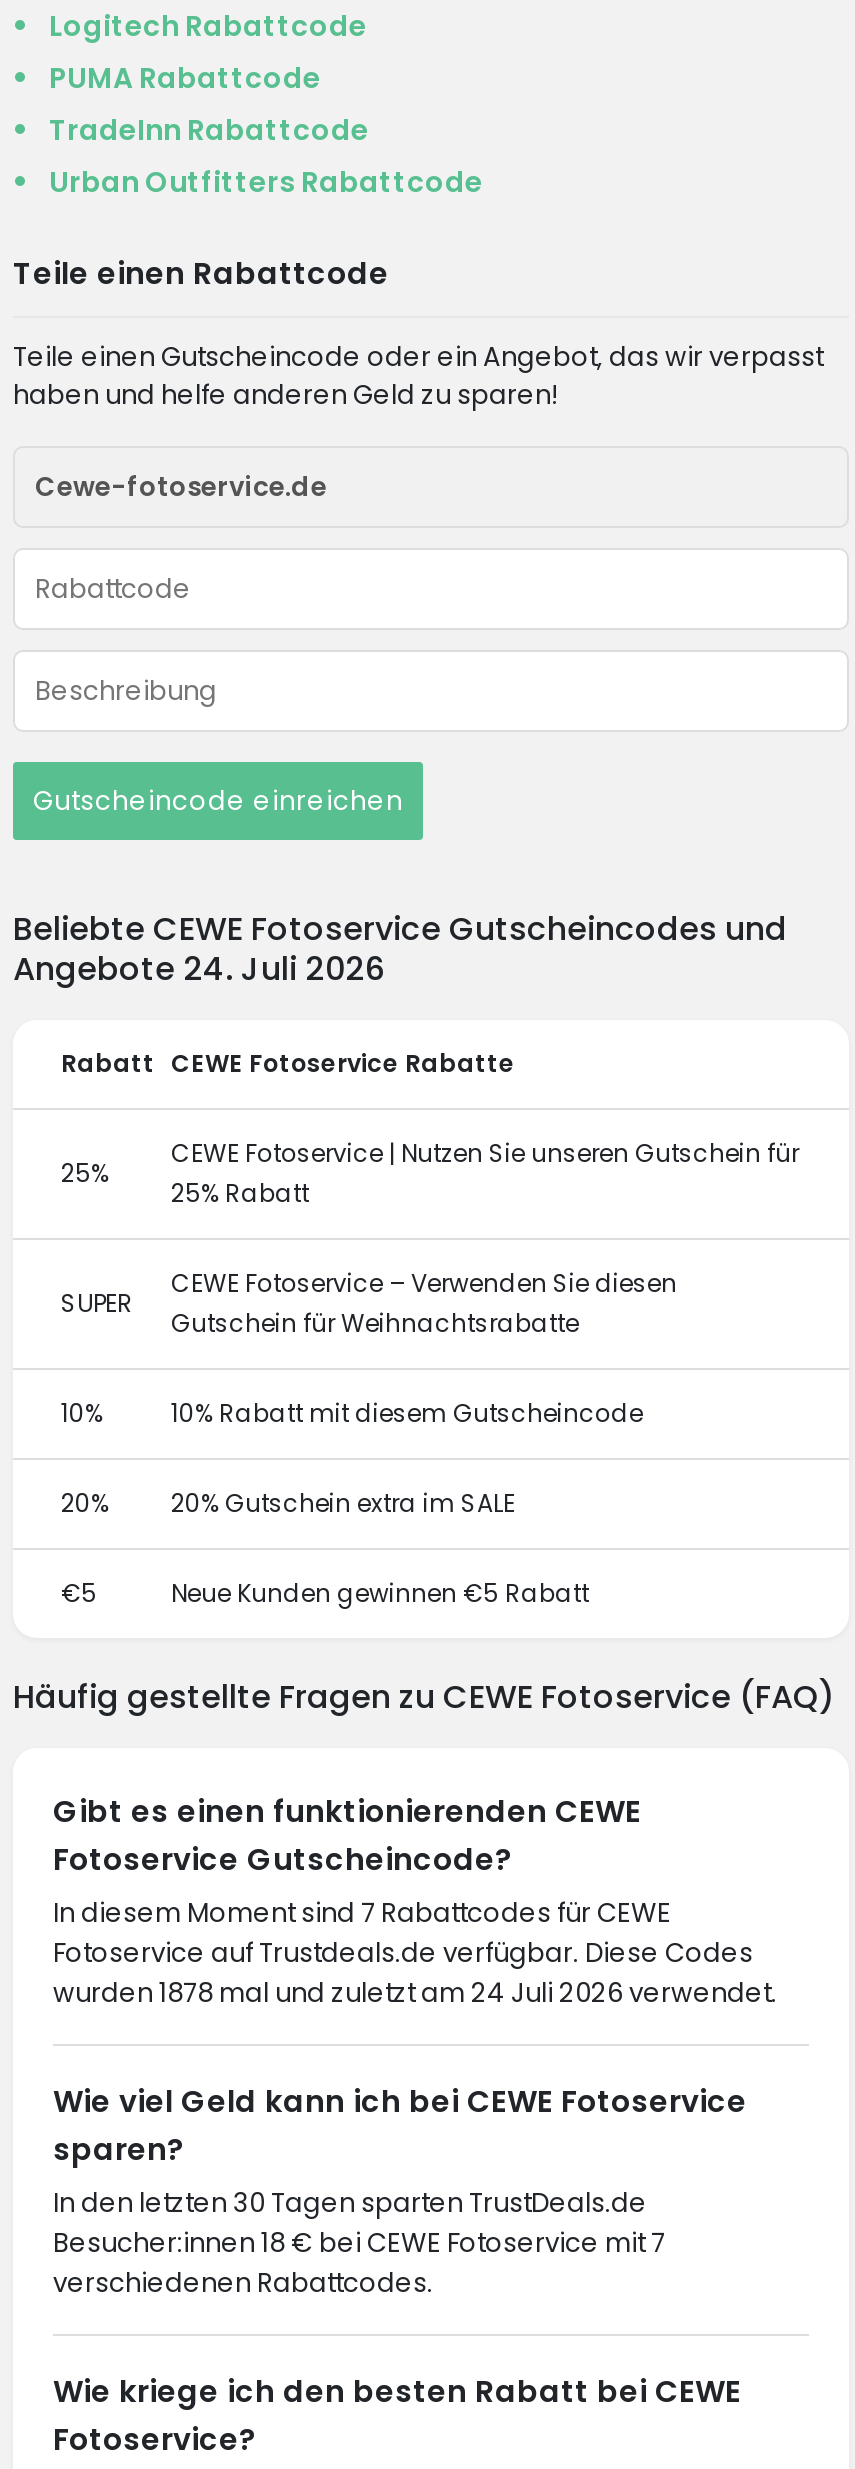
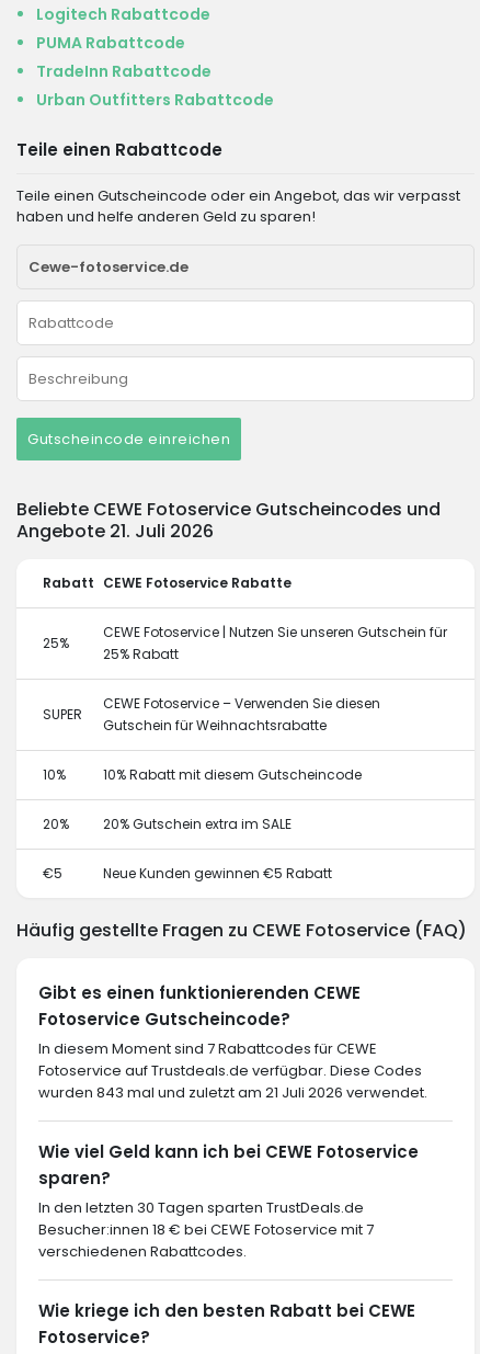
- Angebote 24. Juli 2026
+ Angebote 21. Juli 2026

- wurden 1878 mal und zuletzt am 24 Juli 2026 verwendet.
+ wurden 843 mal und zuletzt am 21 Juli 2026 verwendet.
